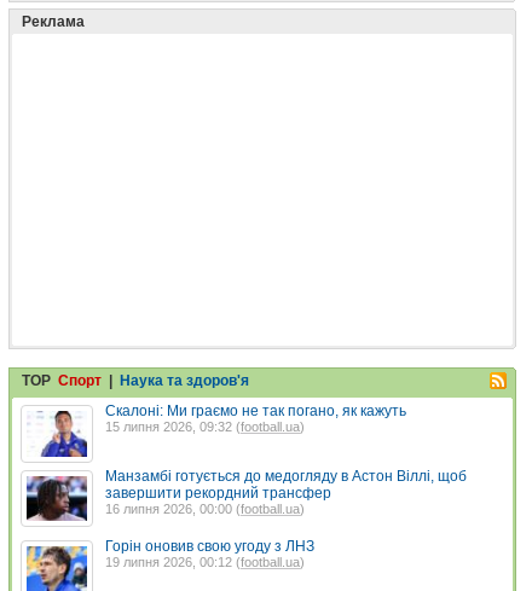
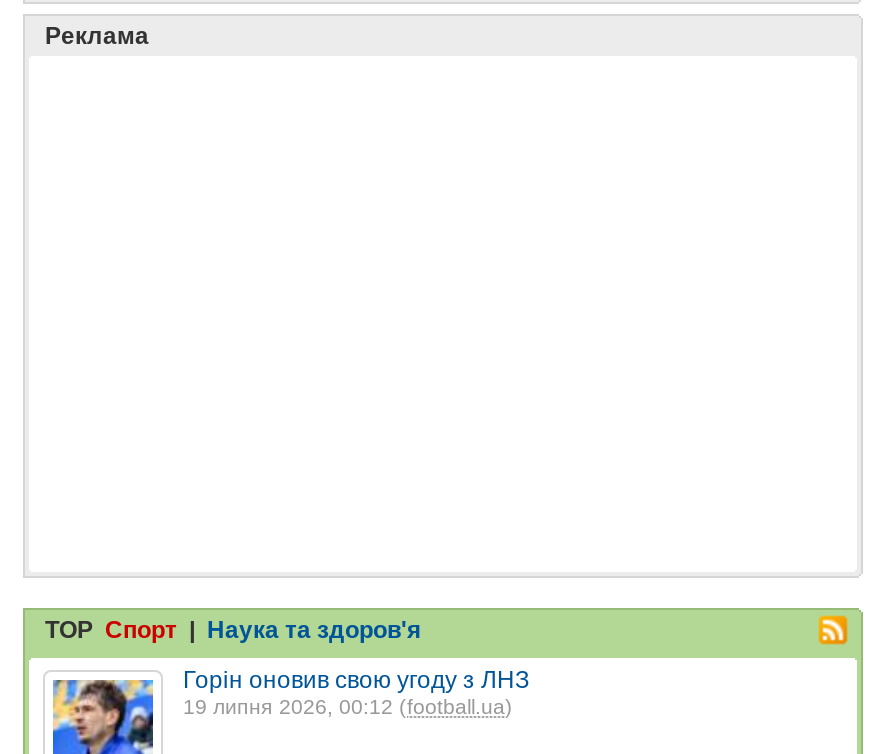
- [image]
- Скалоні: Ми граємо не так погано, як кажуть
- 15 липня 2026, 09:32 (football.ua)
- Манзамбі готується до медогляду в Астон Віллі, щоб
- завершити рекордний трансфер
- 16 липня 2026, 00:00 (football.ua)

- [image]
